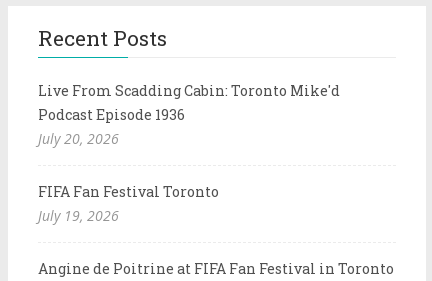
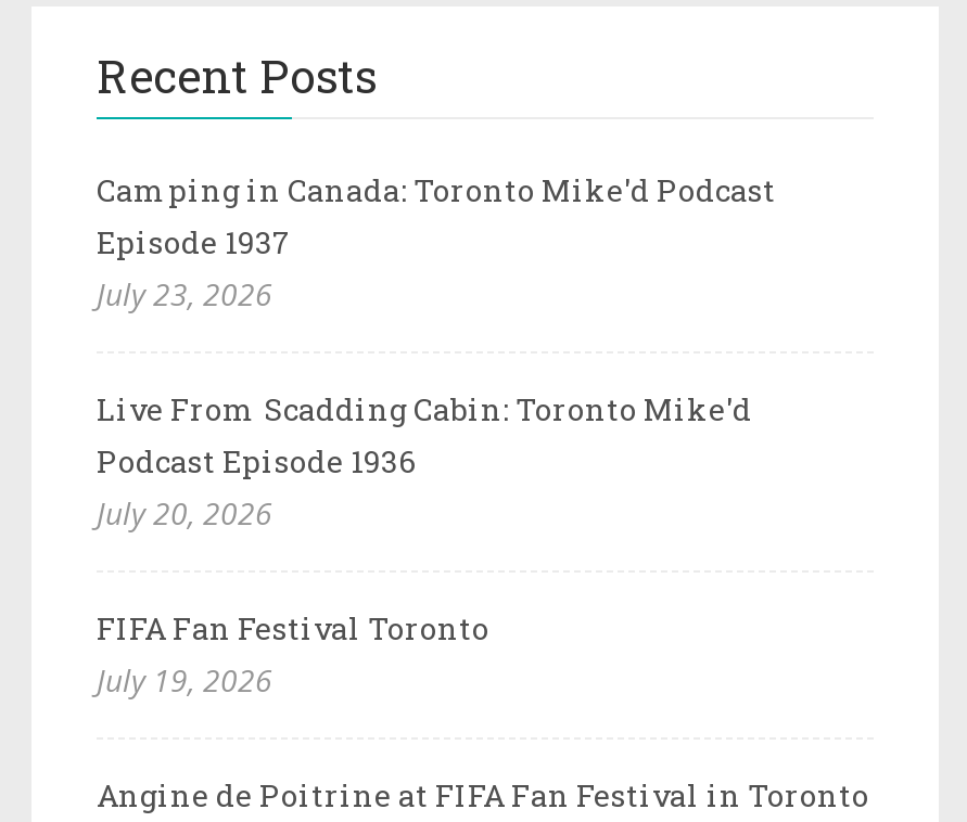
+ Camping in Canada: Toronto Mike'd Podcast
+ Episode 1937
+ July 23, 2026
